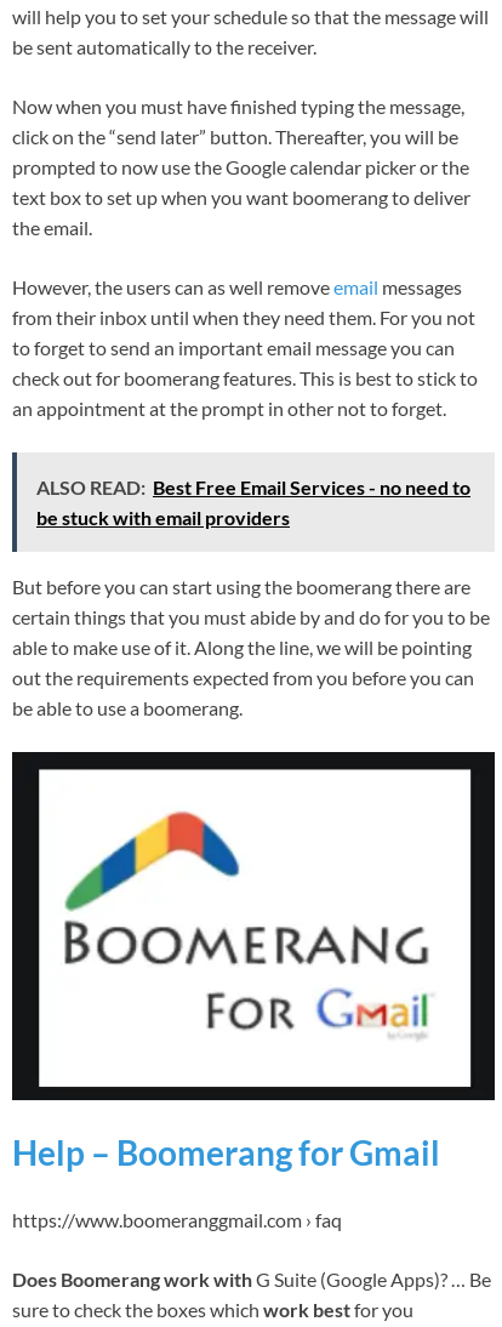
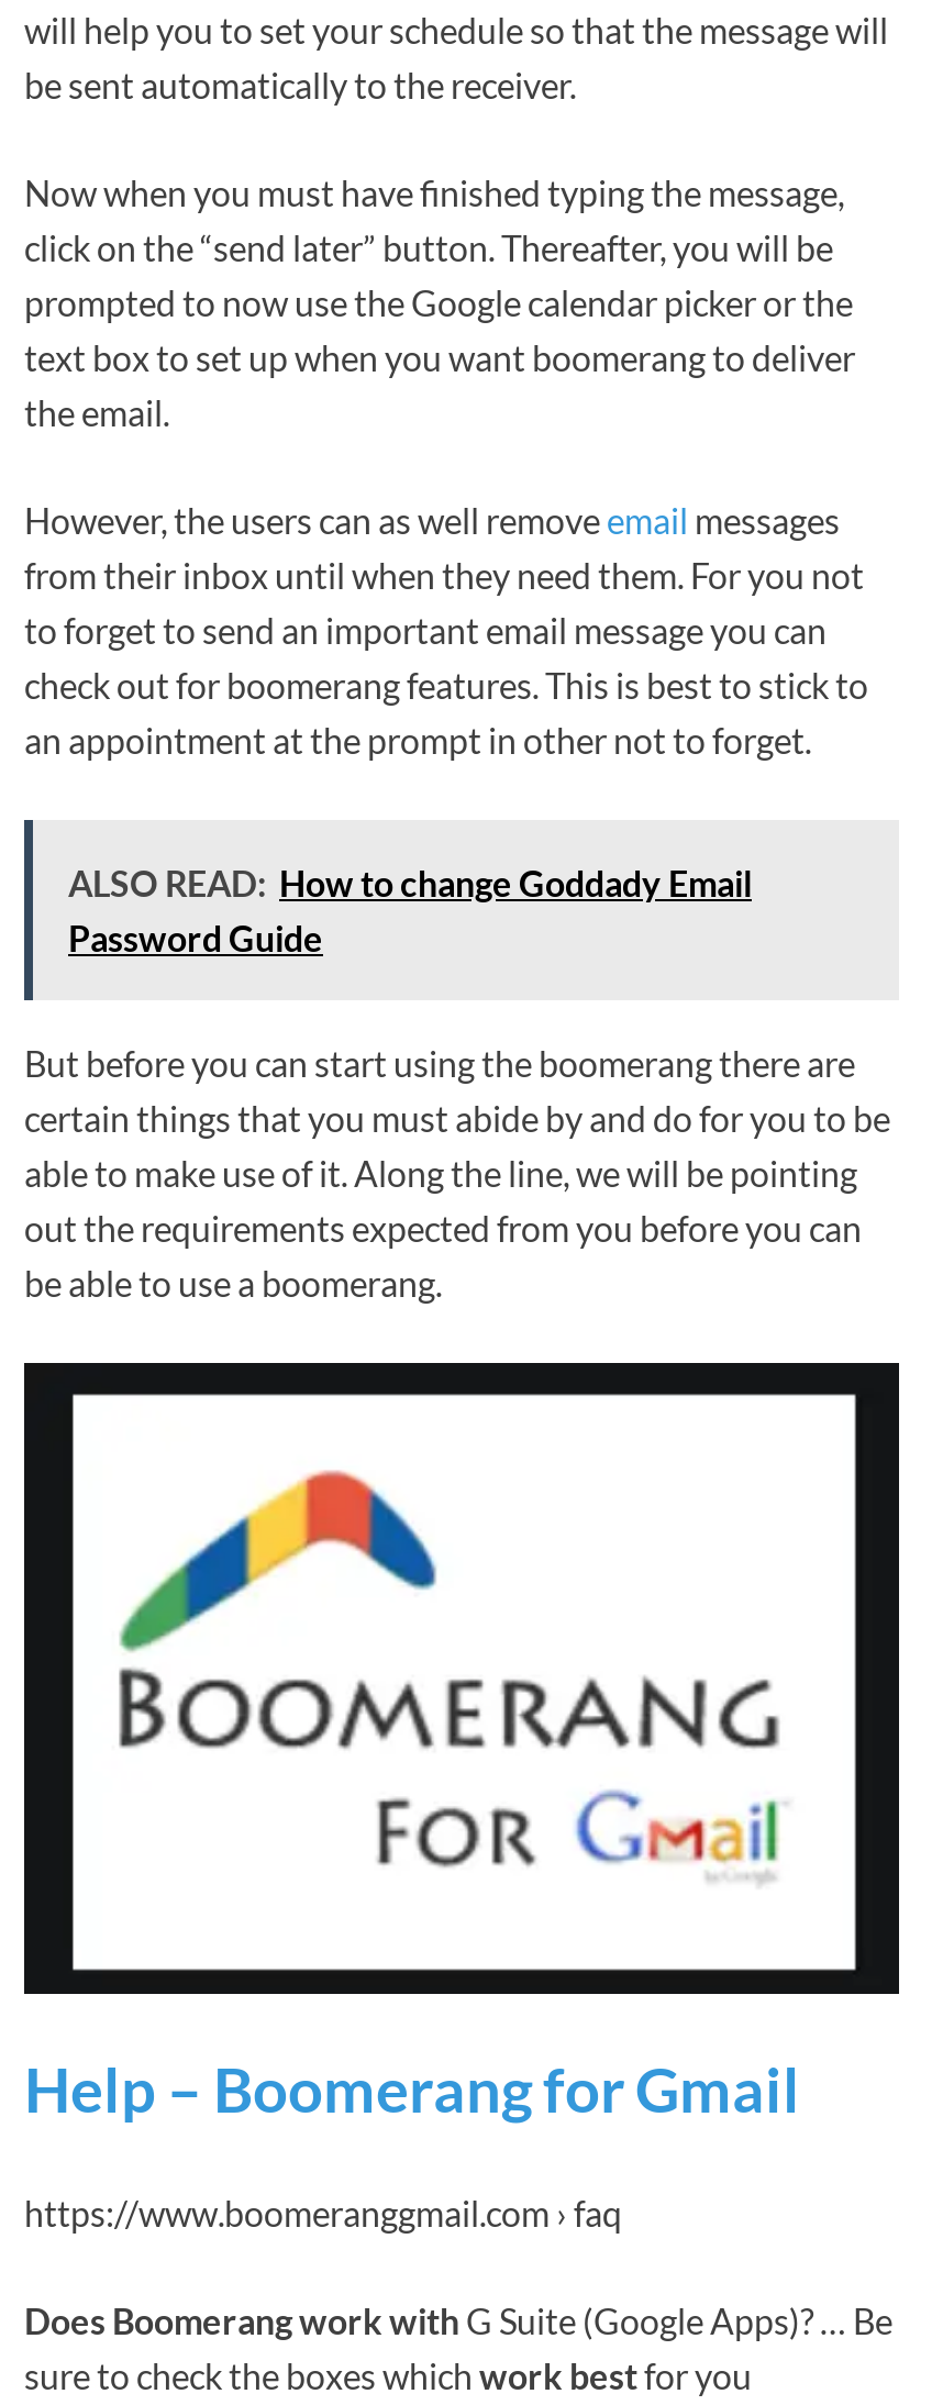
- ALSO READ: Best Free Email Services - no need to
- be stuck with email providers
+ ALSO READ: How to change Goddady Email
+ Password Guide
